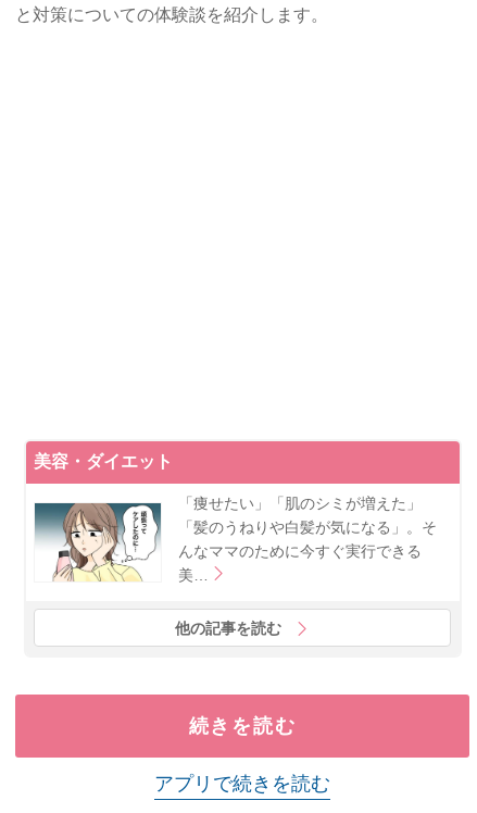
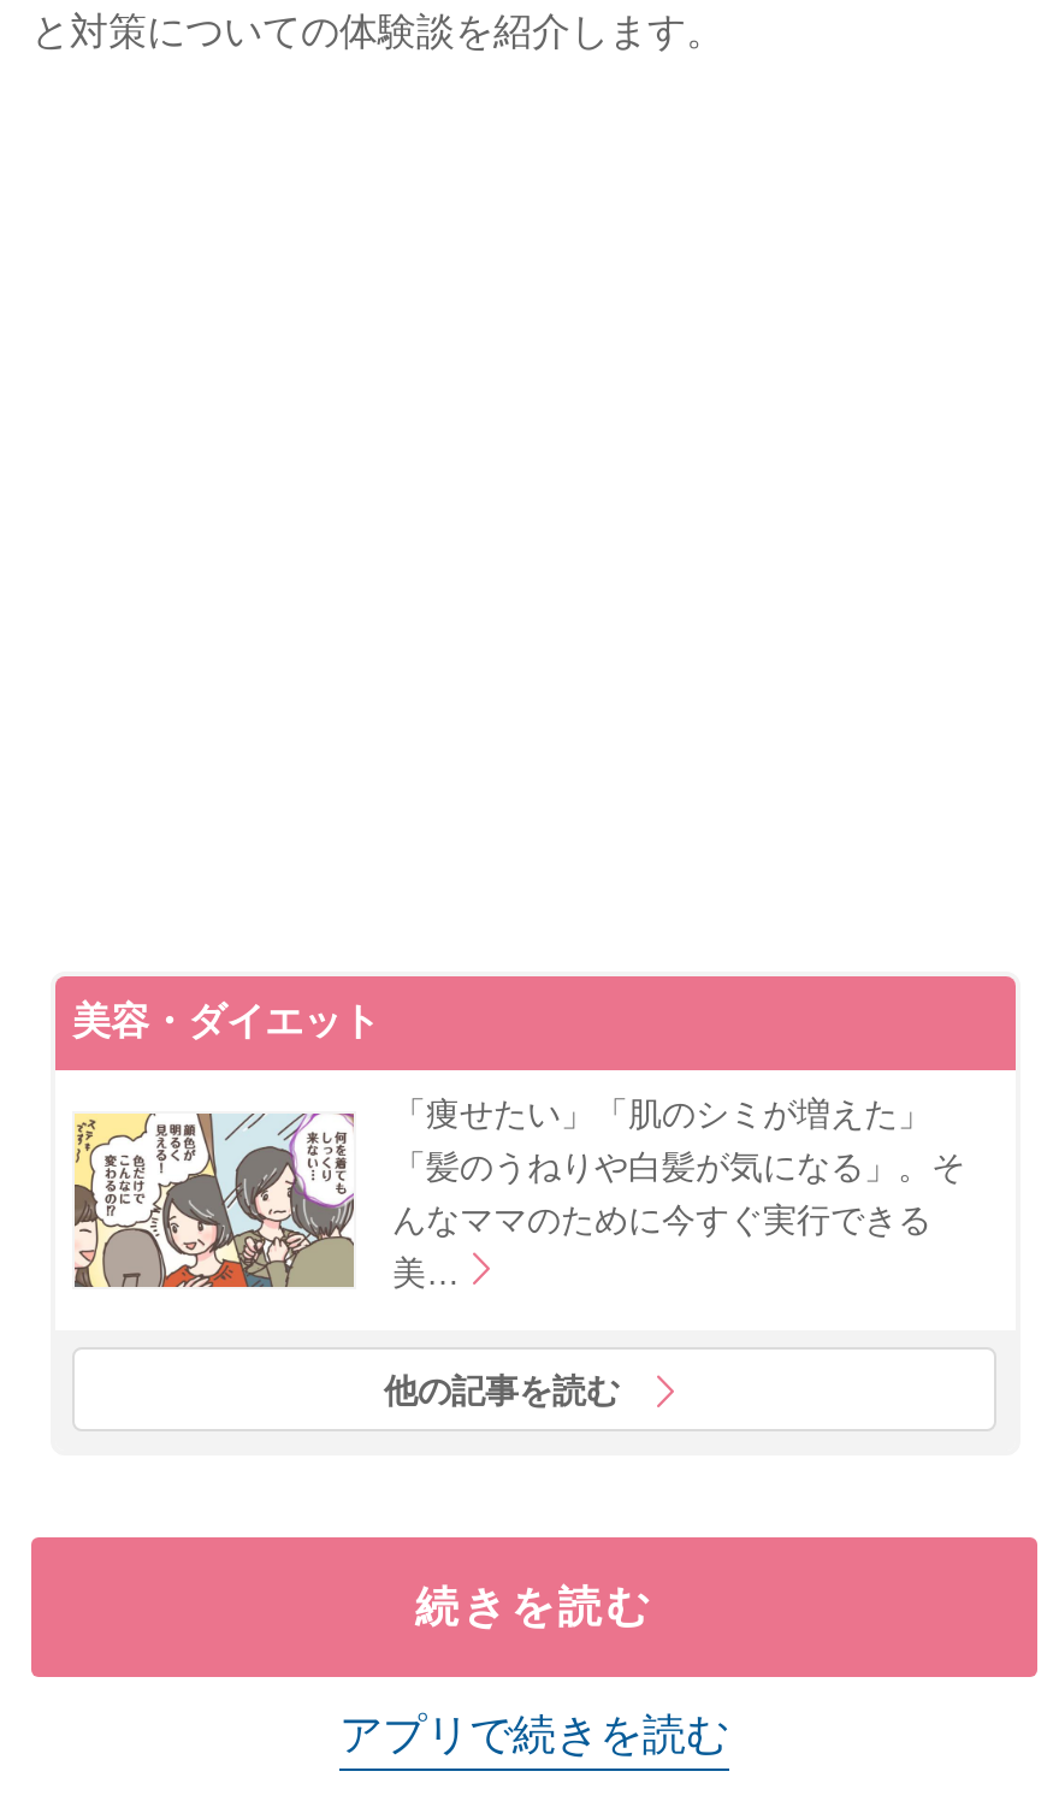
- [image]
+ [image]
